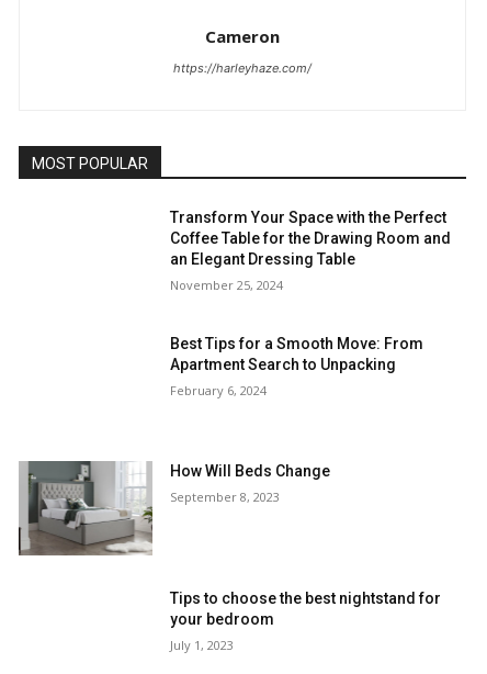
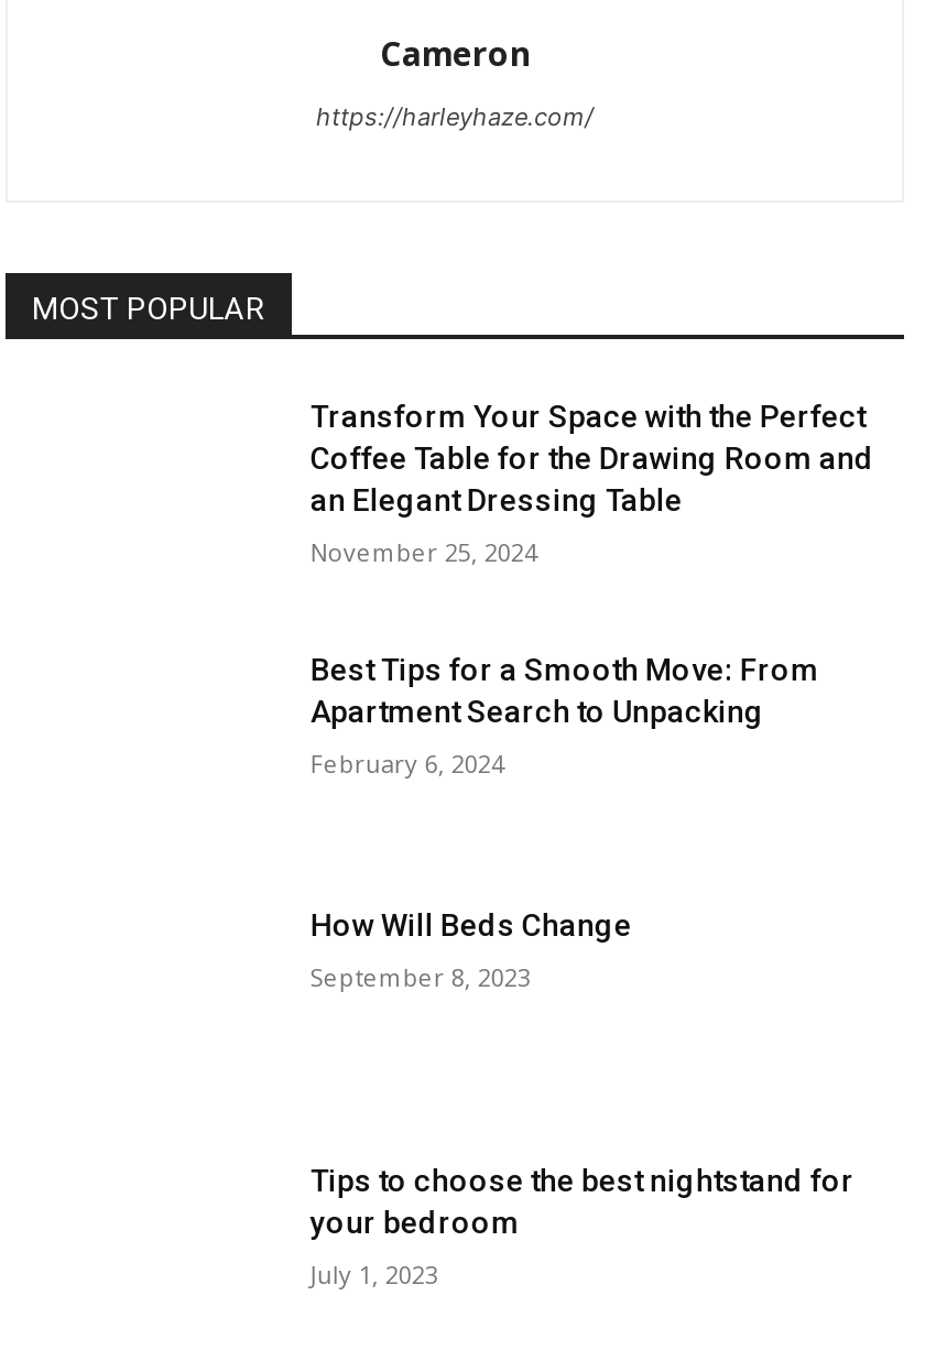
- [image]
